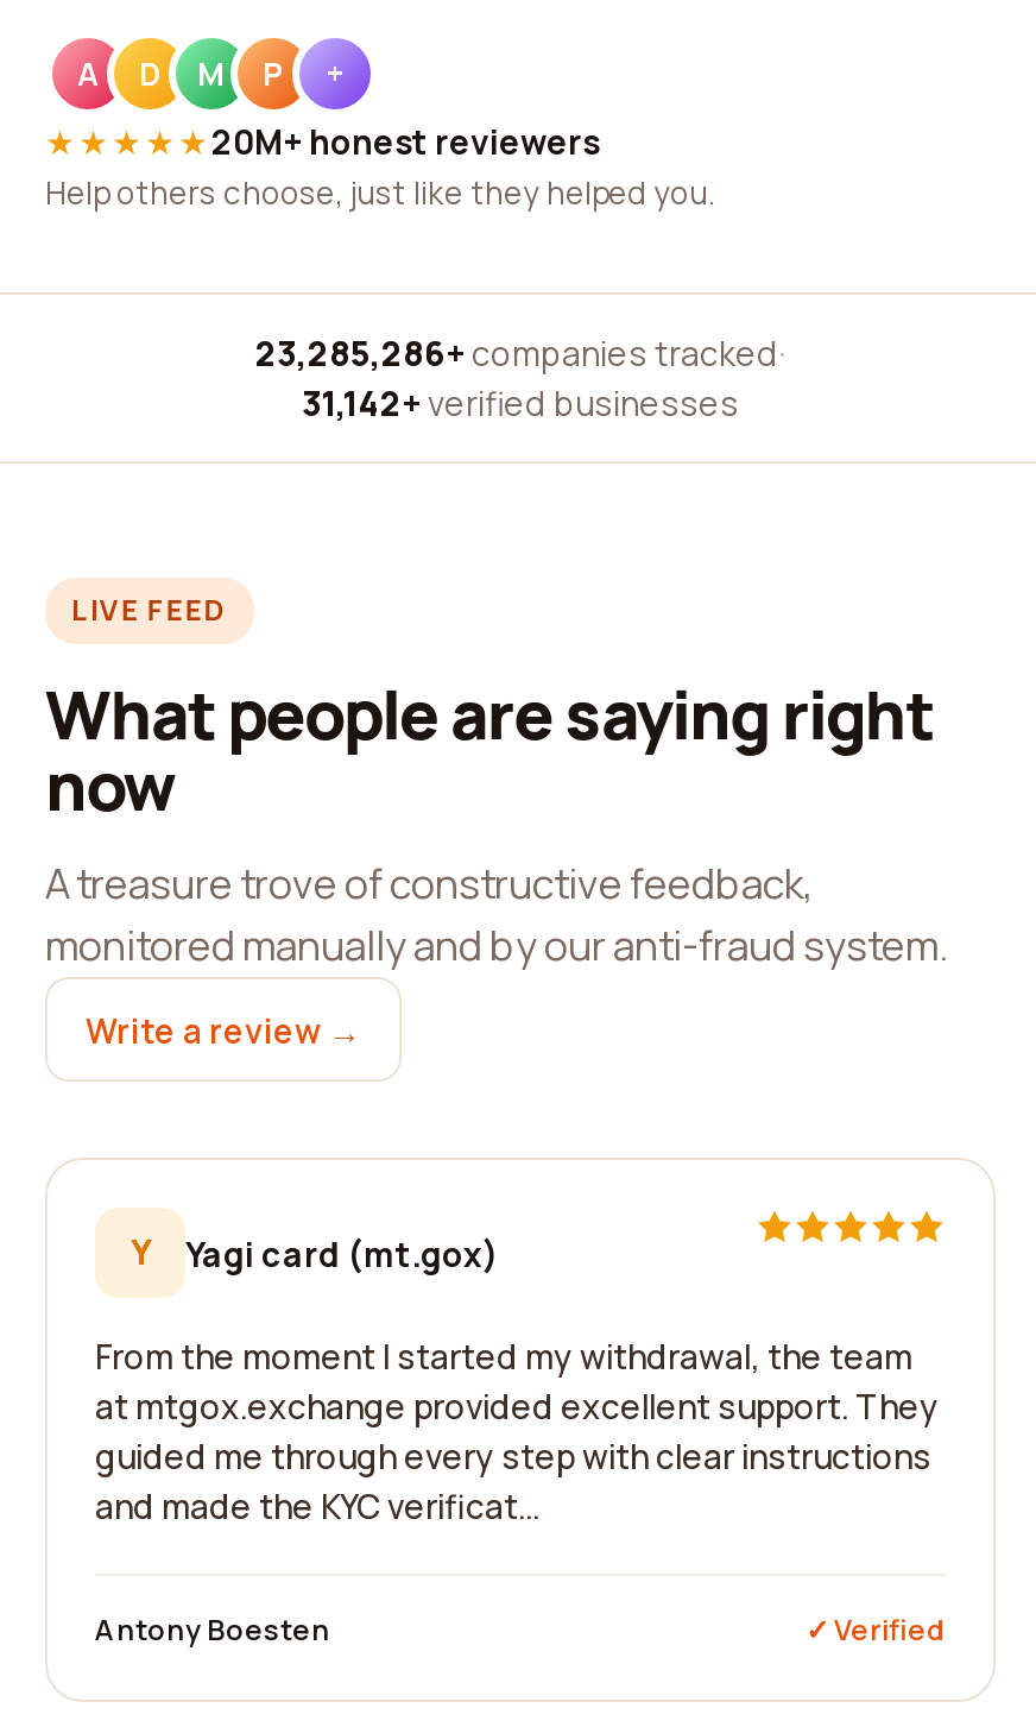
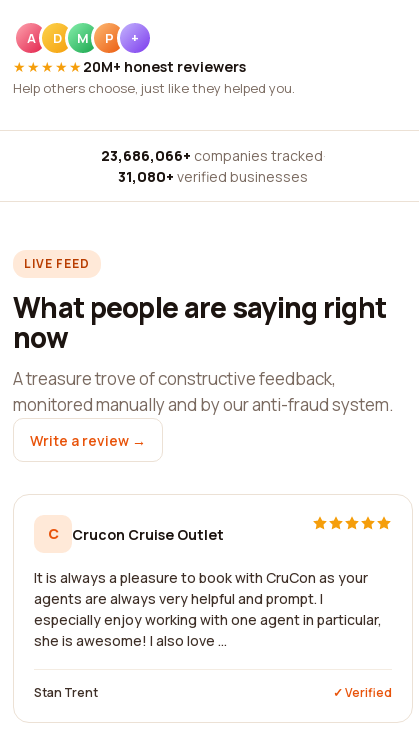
- 23,285,286+ companies tracked ·
+ 23,686,066+ companies tracked ·

- 31,142+ verified businesses
+ 31,080+ verified businesses

- Y
- Yagi card (mt.gox)
+ C
+ Crucon Cruise Outlet

- From the moment I started my withdrawal, the team
- at mtgox.exchange provided excellent support. They
- guided me through every step with clear instructions
- and made the KYC verificat...
+ It is always a pleasure to book with CruCon as your
+ agents are always very helpful and prompt. I
+ especially enjoy working with one agent in particular,
+ she is awesome! I also love ...

- Antony Boesten
+ Stan Trent
